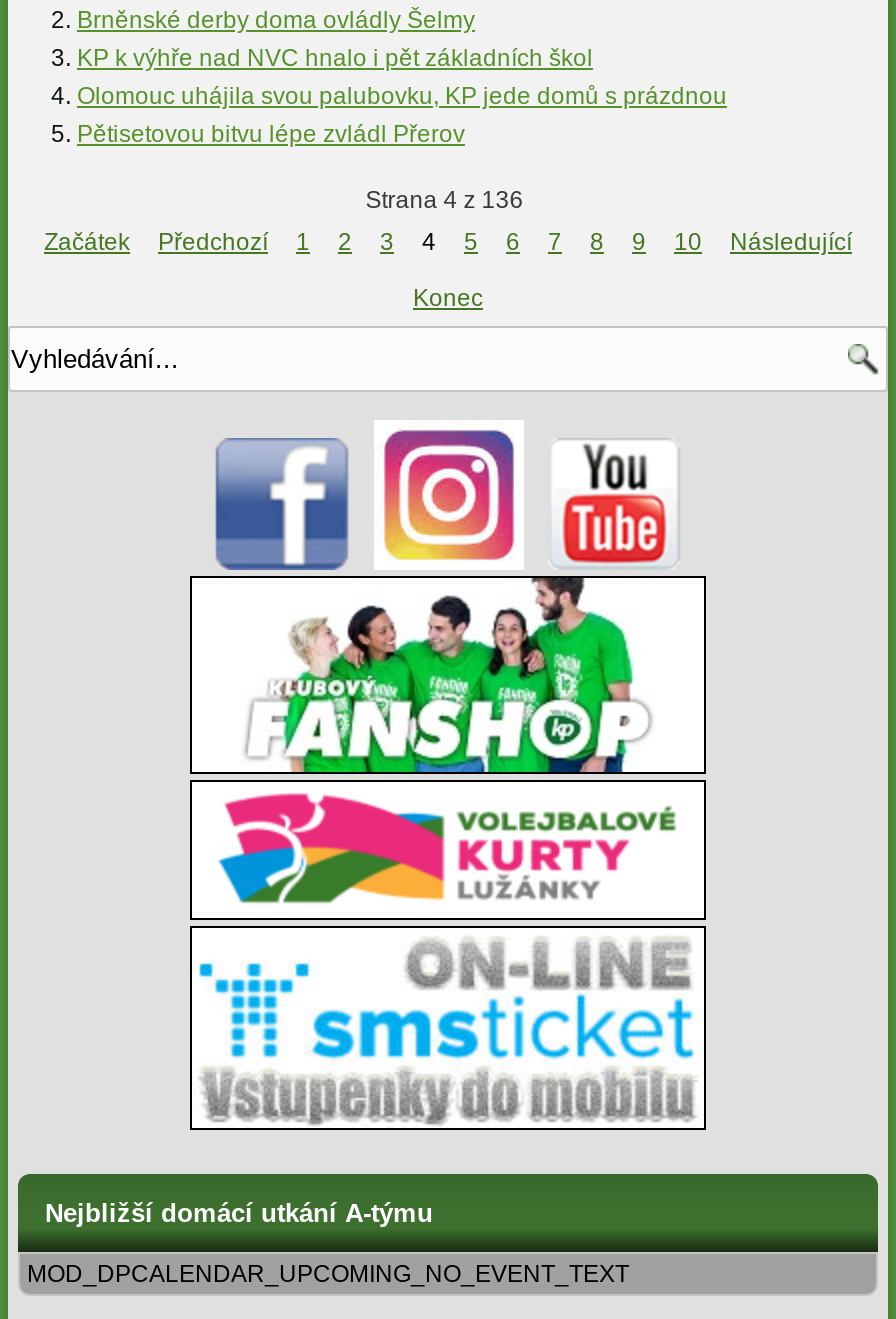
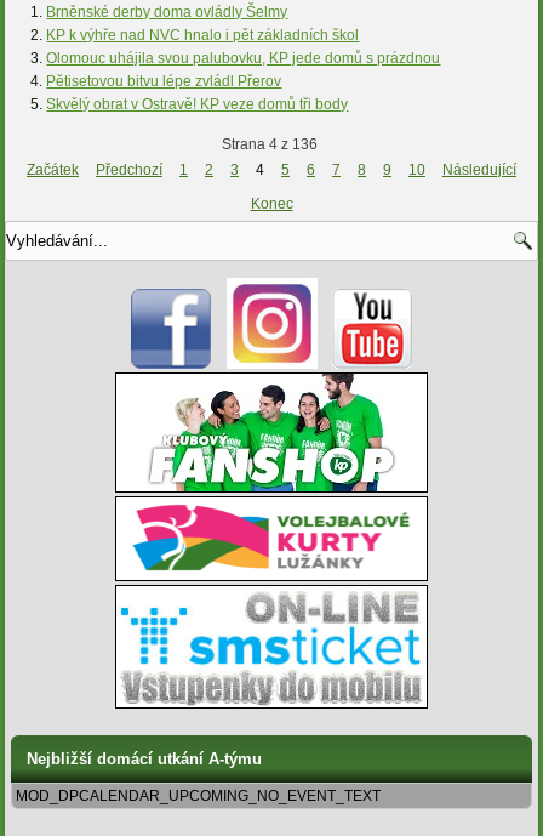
+ Skvělý obrat v Ostravě! KP veze domů tři body
